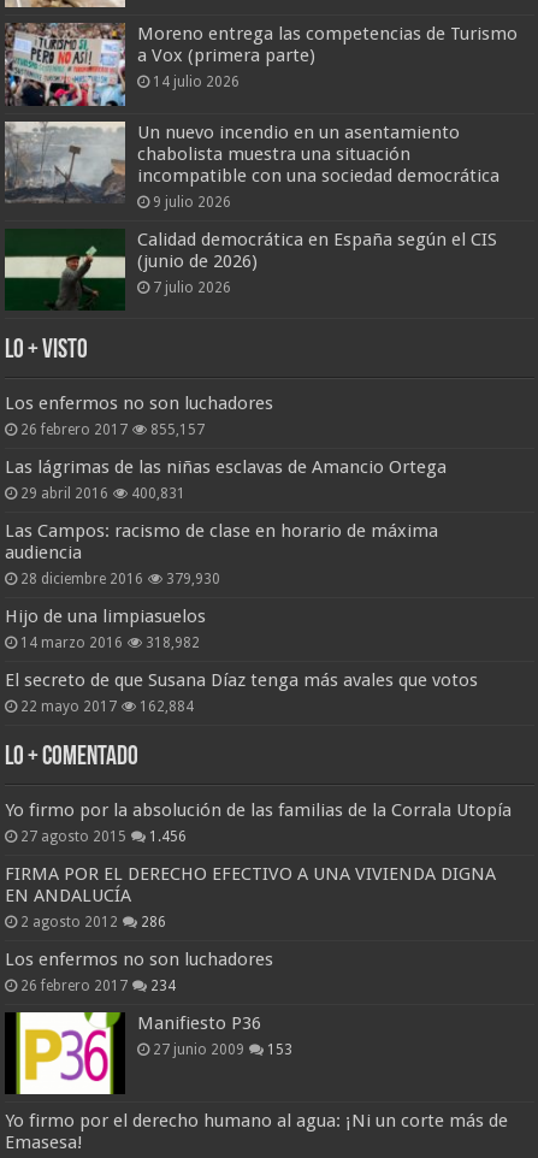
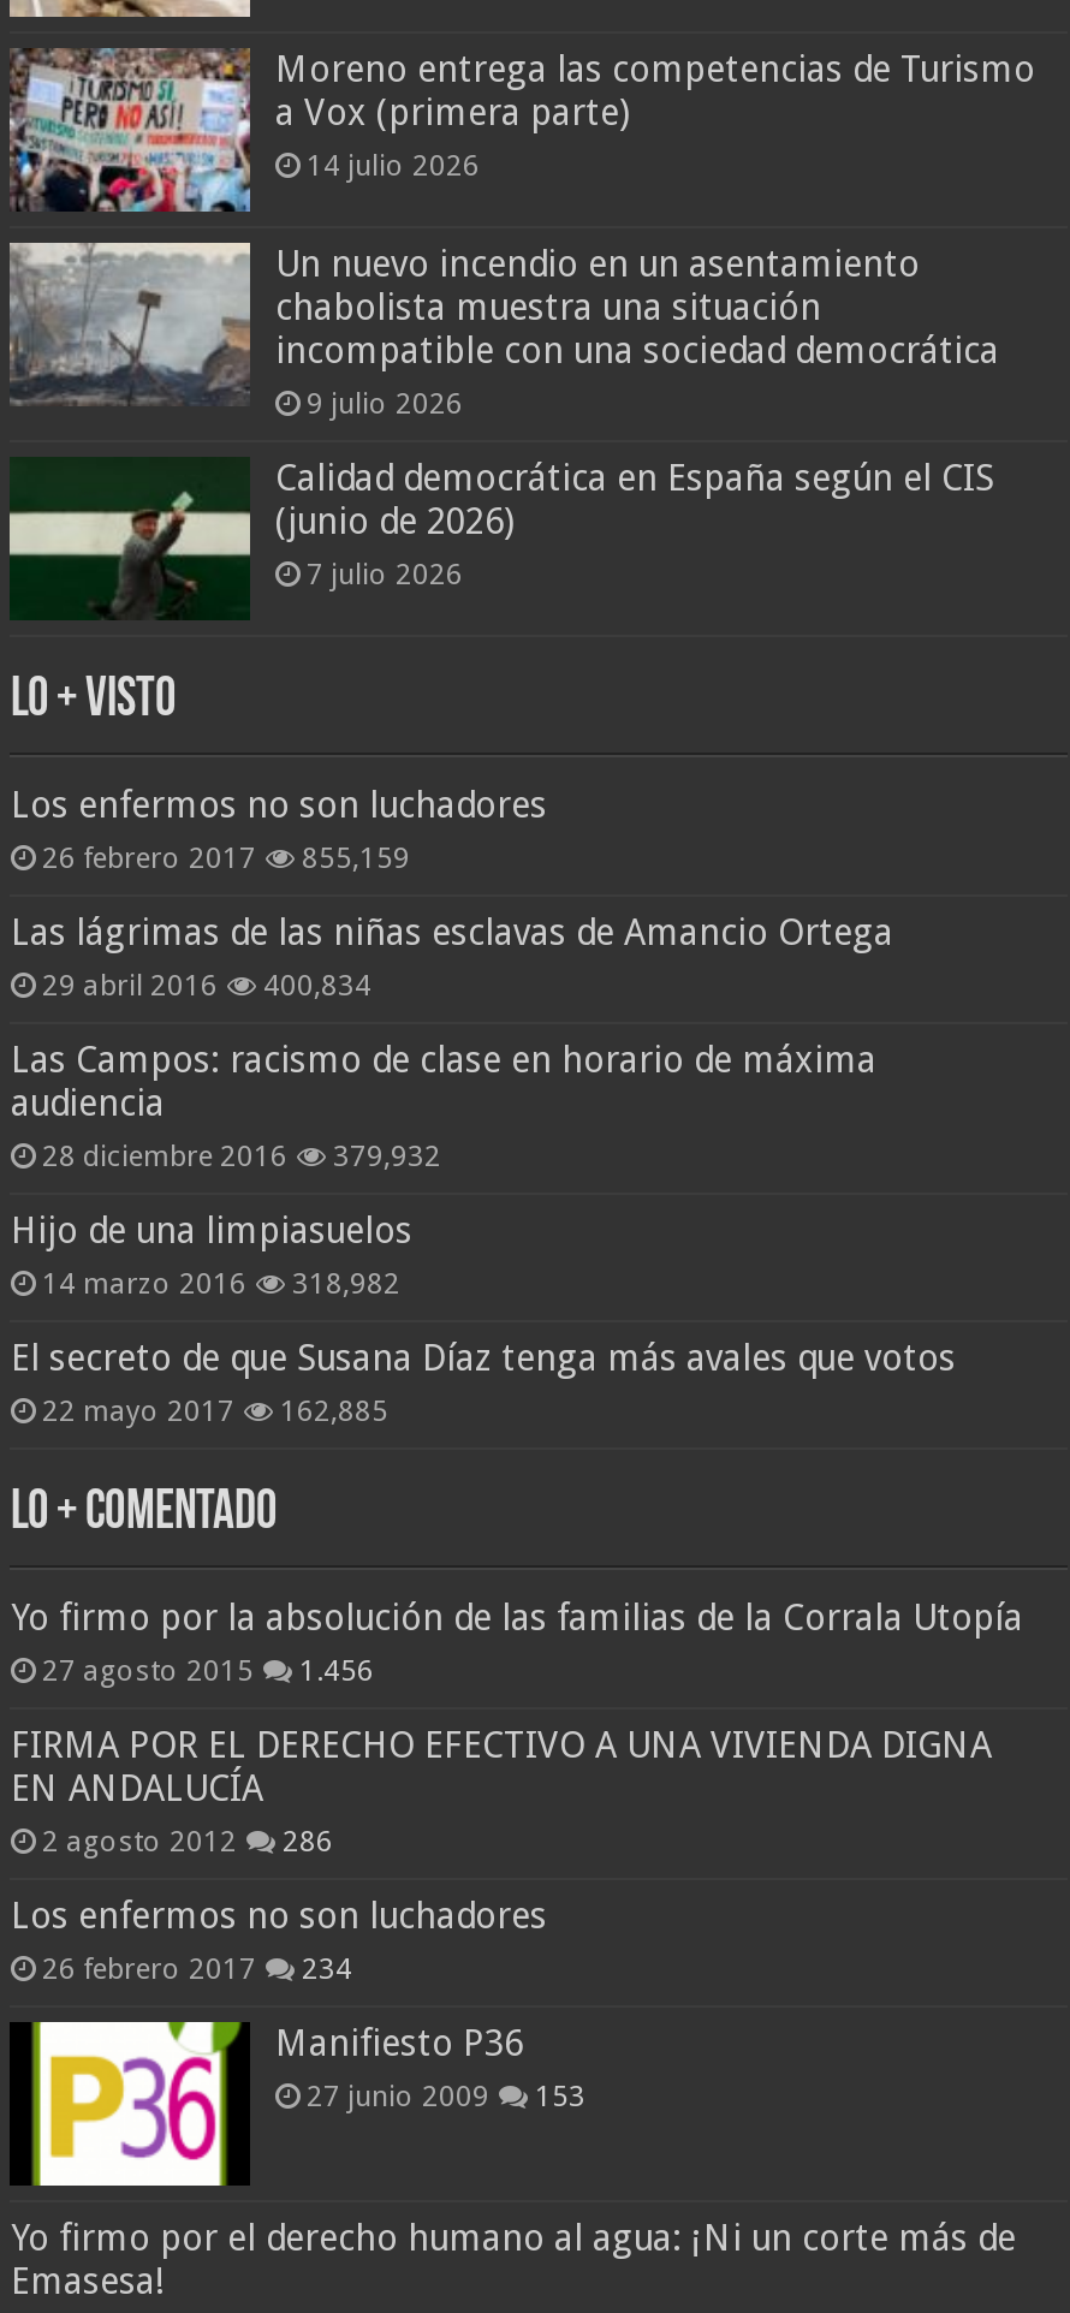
- 26 febrero 2017 855,157
+ 26 febrero 2017 855,159

- 29 abril 2016 400,831
+ 29 abril 2016 400,834

- 28 diciembre 2016 379,930
+ 28 diciembre 2016 379,932

- 22 mayo 2017 162,884
+ 22 mayo 2017 162,885
